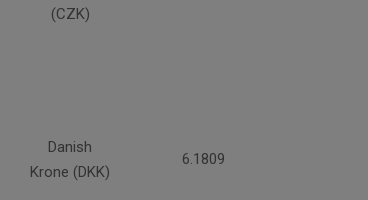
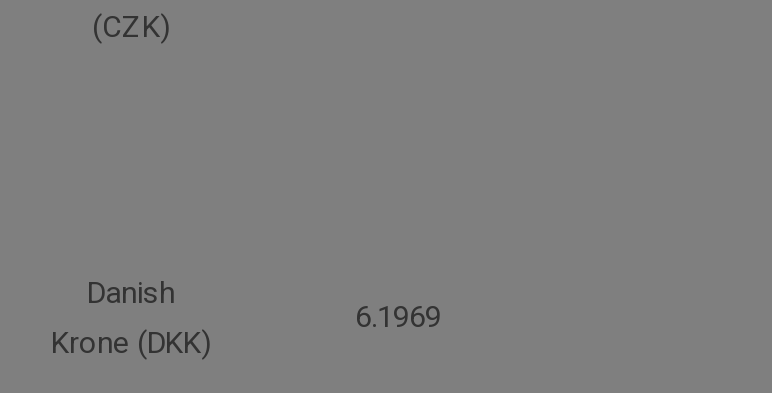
- 6.1809
+ 6.1969
